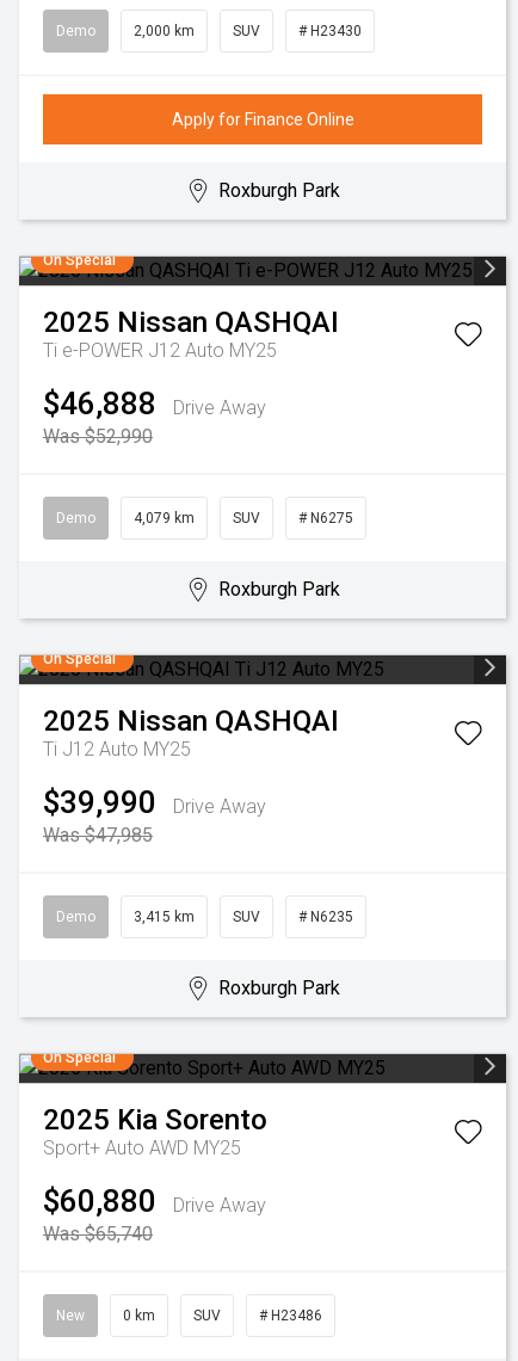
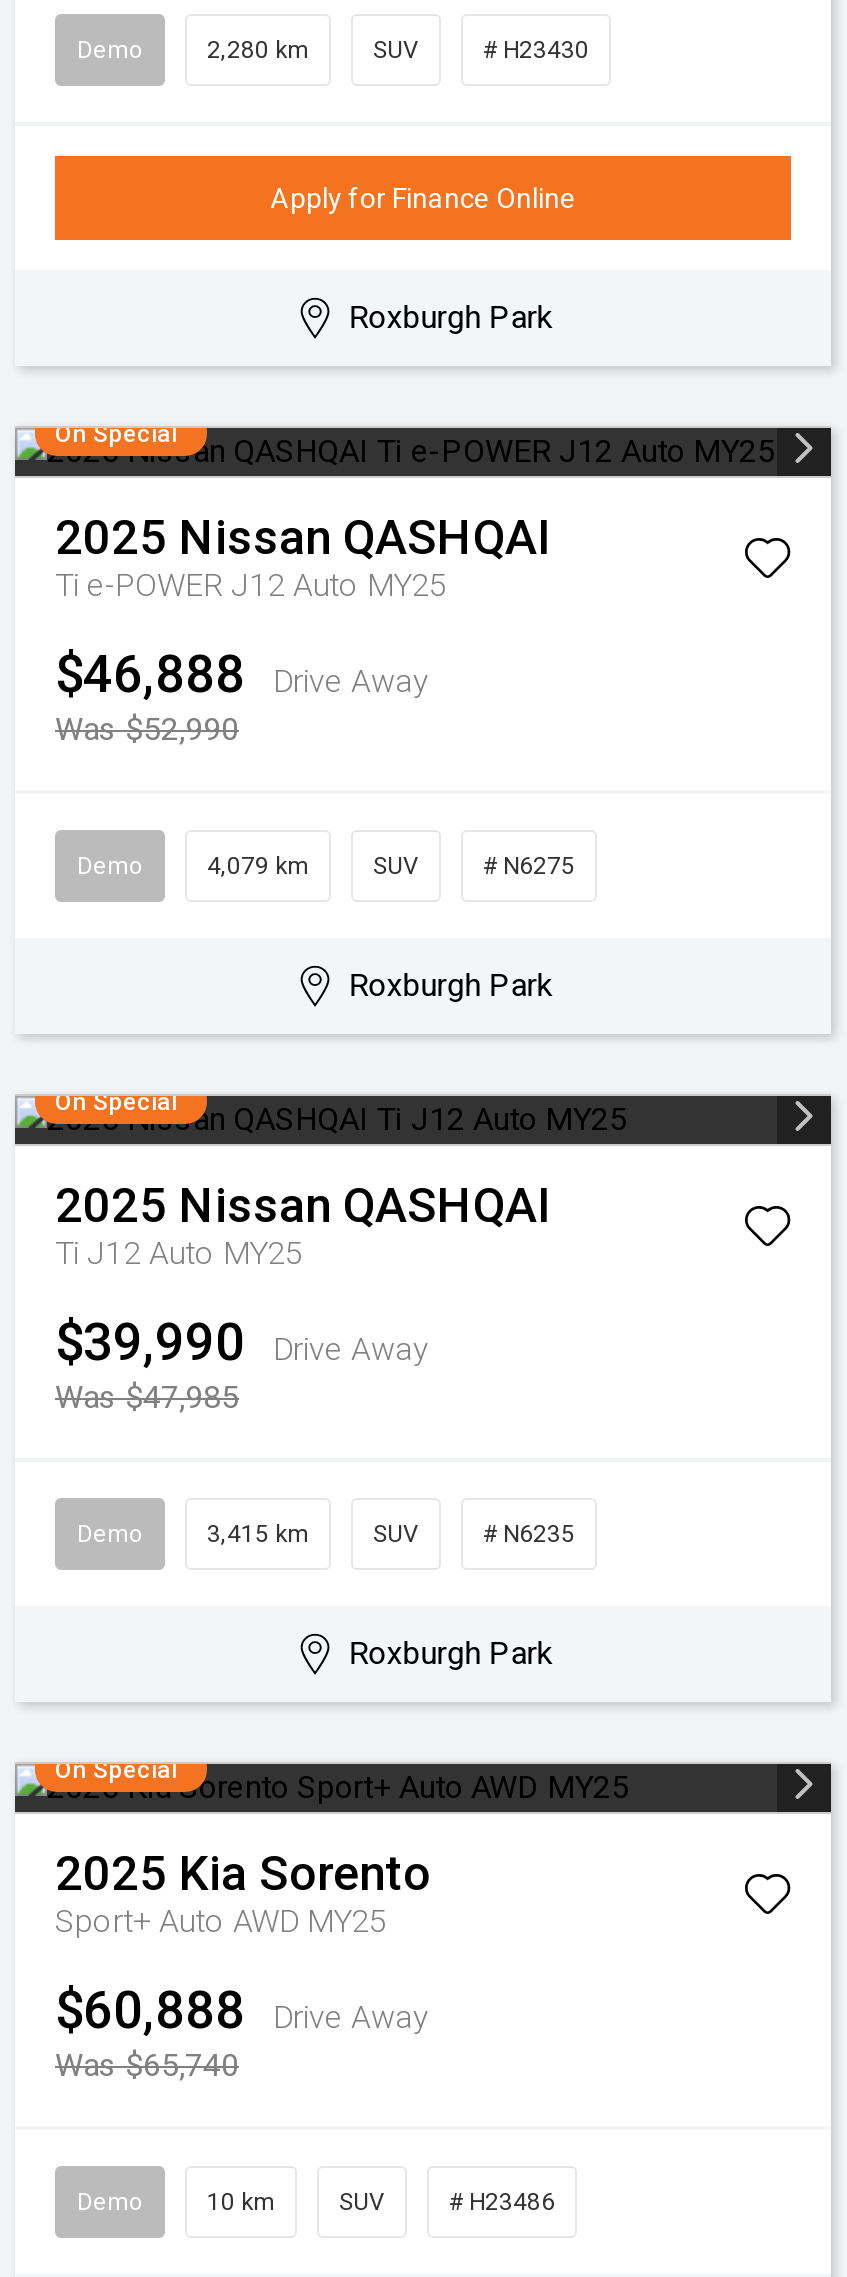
- 2,000 km
+ 2,280 km

- $60,880 Drive Away
+ $60,888 Drive Away

- New
- 0 km
+ Demo
+ 10 km
